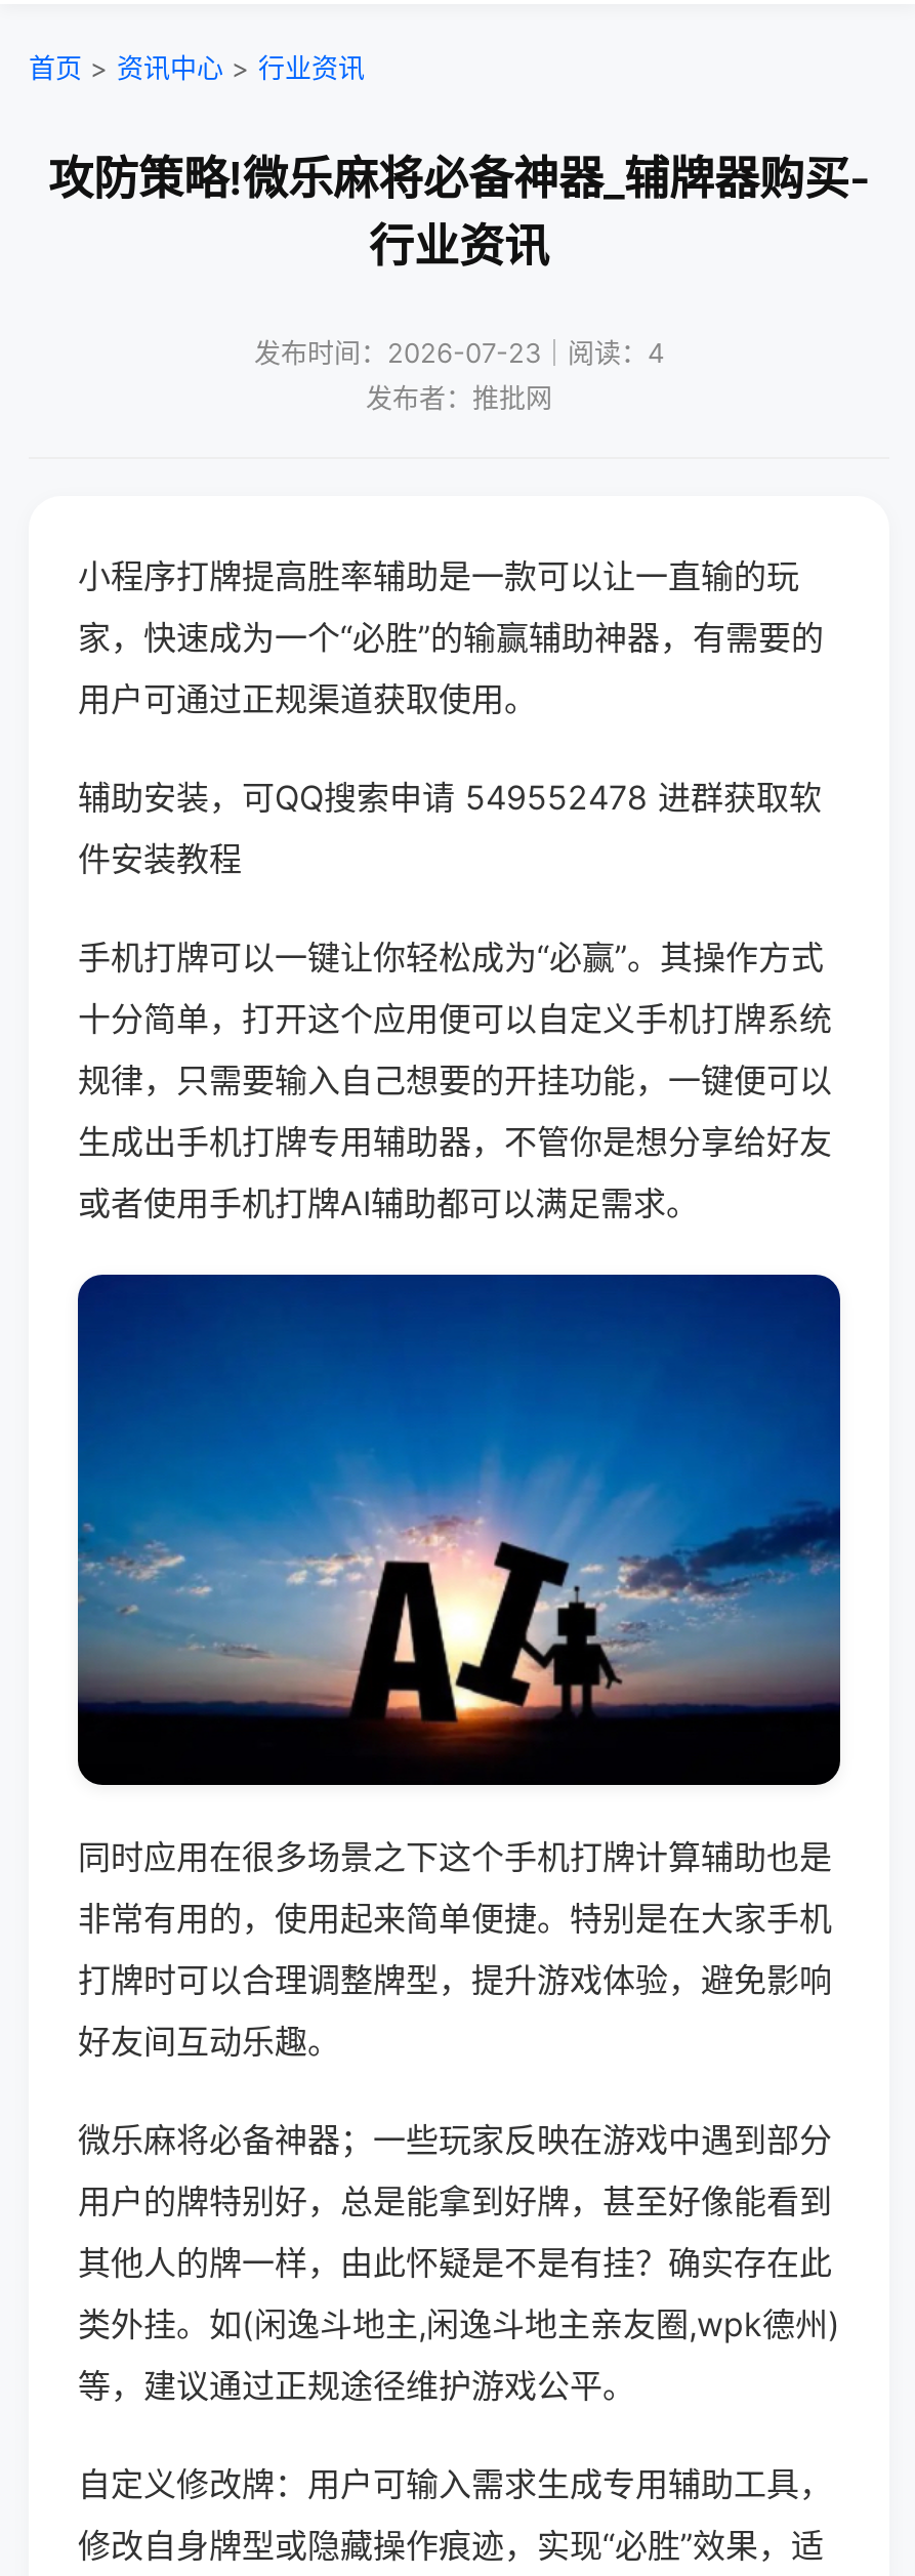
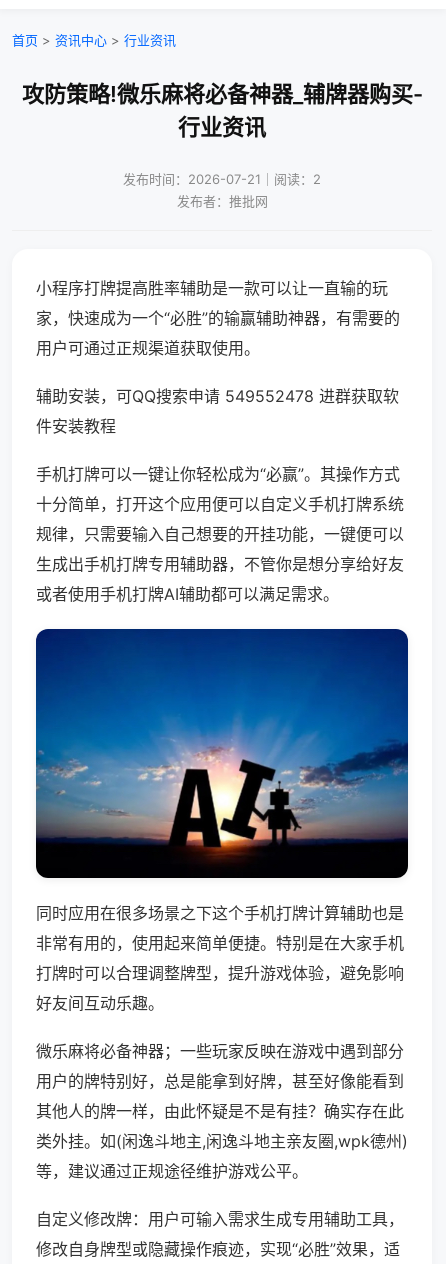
- 发布时间：2026-07-23｜阅读：4
+ 发布时间：2026-07-21｜阅读：2
